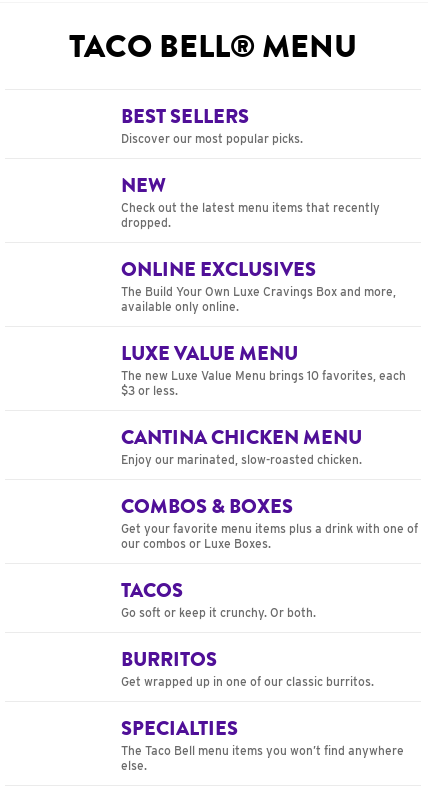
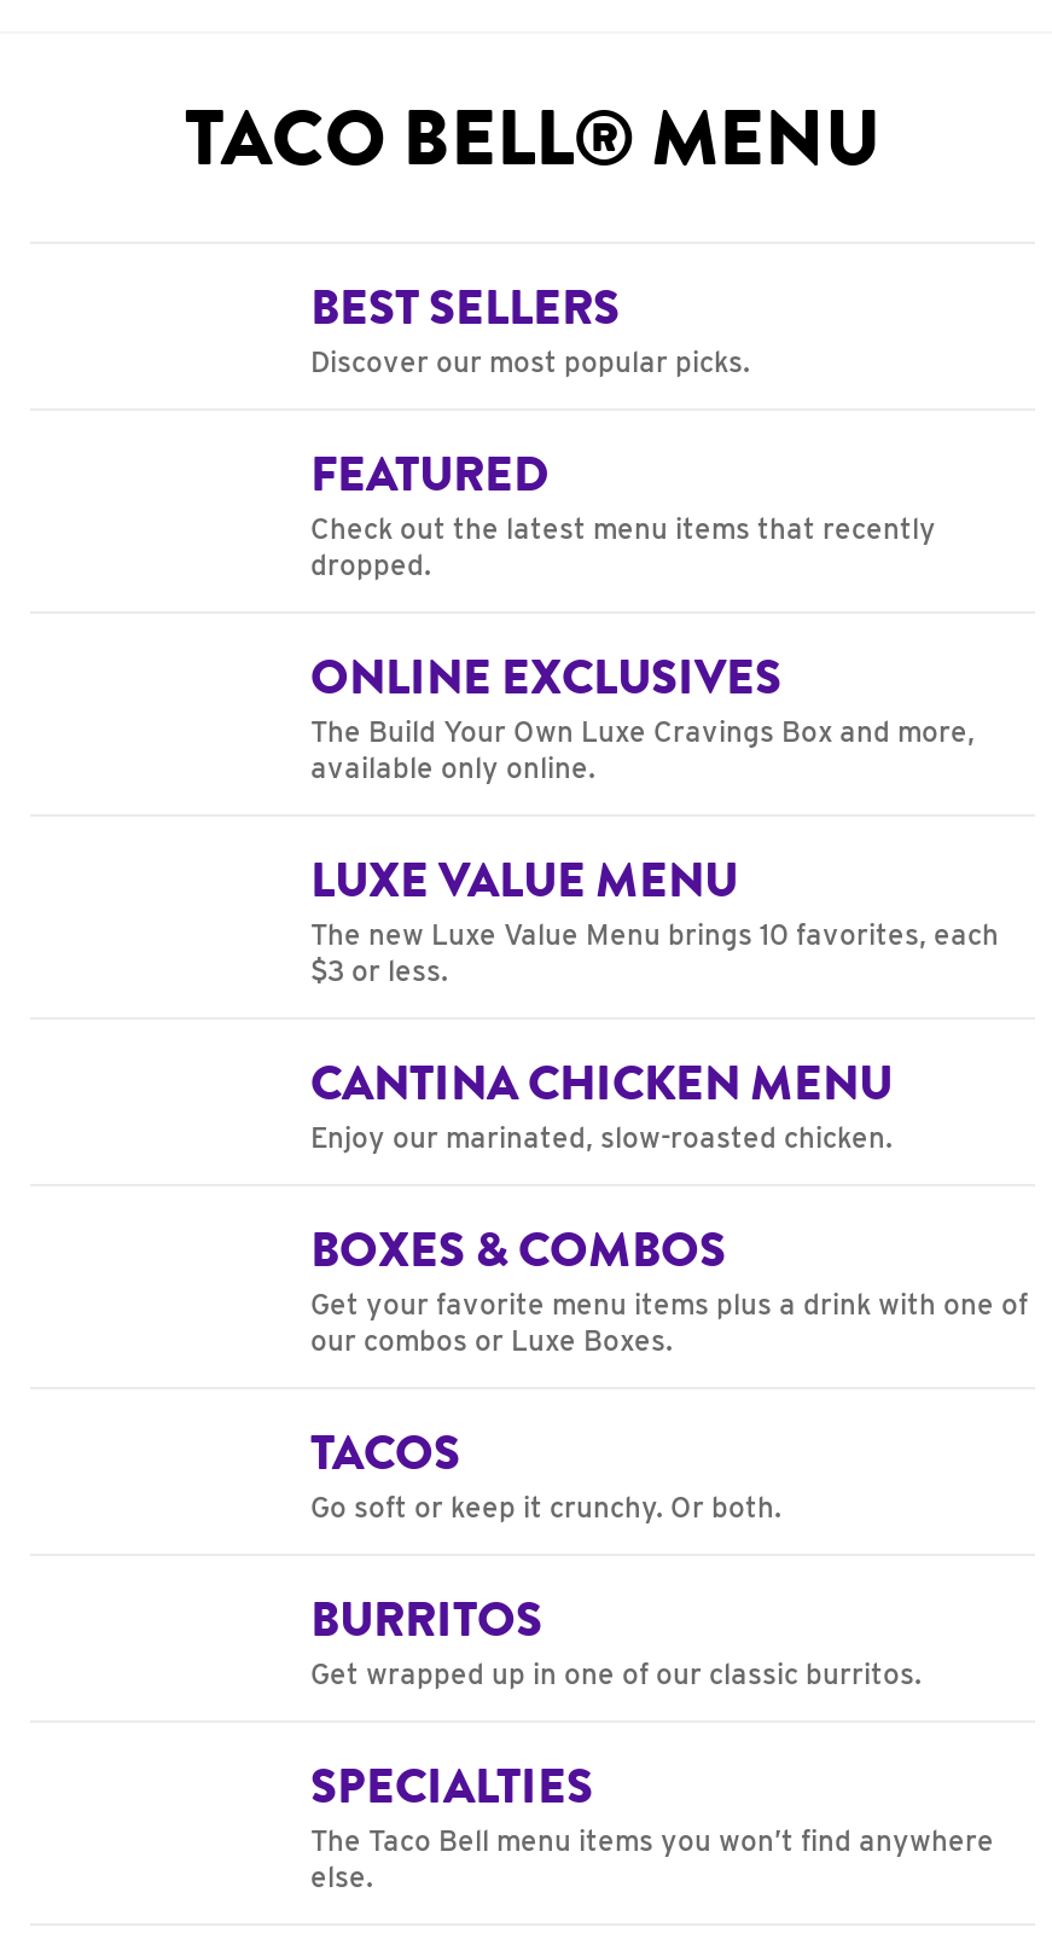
- NEW
+ FEATURED

- COMBOS & BOXES
+ BOXES & COMBOS
